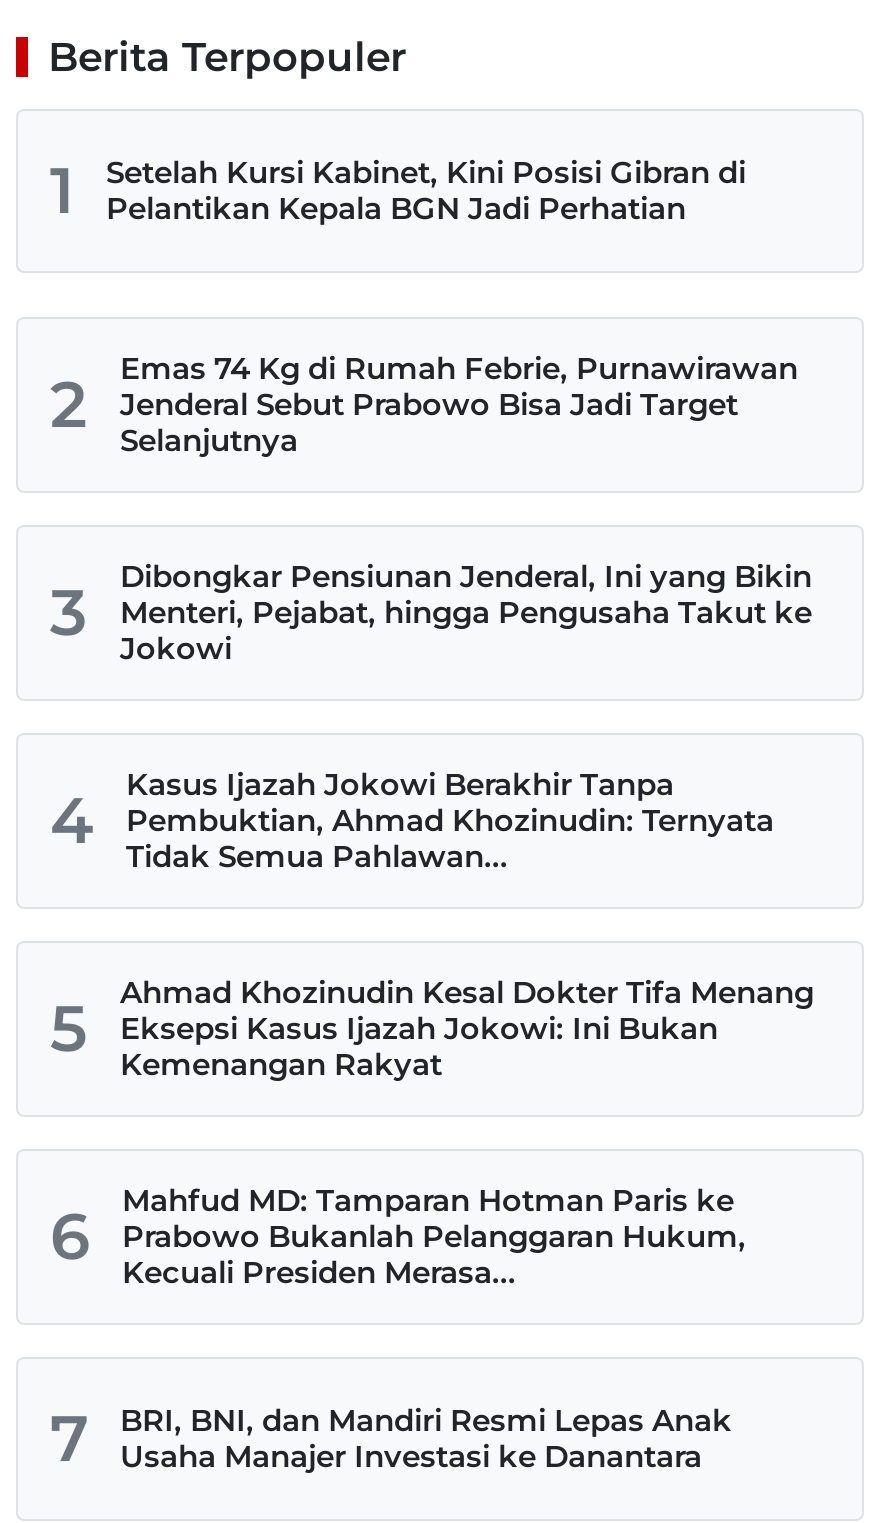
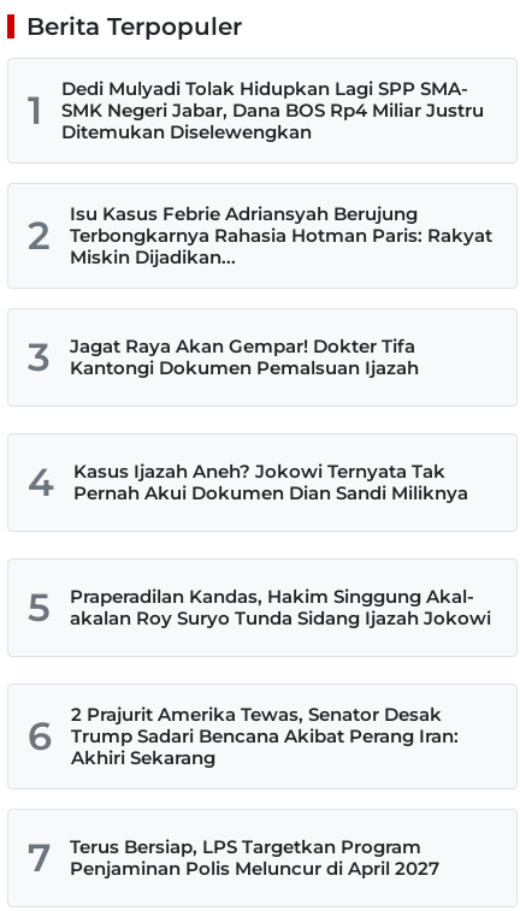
- Setelah Kursi Kabinet, Kini Posisi Gibran di
- Pelantikan Kepala BGN Jadi Perhatian
+ Dedi Mulyadi Tolak Hidupkan Lagi SPP SMA-
+ SMK Negeri Jabar, Dana BOS Rp4 Miliar Justru
+ Ditemukan Diselewengkan

- Emas 74 Kg di Rumah Febrie, Purnawirawan
- Jenderal Sebut Prabowo Bisa Jadi Target
- Selanjutnya
+ Isu Kasus Febrie Adriansyah Berujung
+ Terbongkarnya Rahasia Hotman Paris: Rakyat
+ Miskin Dijadikan...

- Dibongkar Pensiunan Jenderal, Ini yang Bikin
- Menteri, Pejabat, hingga Pengusaha Takut ke
- Jokowi
+ Jagat Raya Akan Gempar! Dokter Tifa
+ Kantongi Dokumen Pemalsuan Ijazah

- Kasus Ijazah Jokowi Berakhir Tanpa
- Pembuktian, Ahmad Khozinudin: Ternyata
- Tidak Semua Pahlawan...
+ Kasus Ijazah Aneh? Jokowi Ternyata Tak
+ Pernah Akui Dokumen Dian Sandi Miliknya

- Ahmad Khozinudin Kesal Dokter Tifa Menang
- Eksepsi Kasus Ijazah Jokowi: Ini Bukan
- Kemenangan Rakyat
+ Praperadilan Kandas, Hakim Singgung Akal-
+ akalan Roy Suryo Tunda Sidang Ijazah Jokowi

- Mahfud MD: Tamparan Hotman Paris ke
- Prabowo Bukanlah Pelanggaran Hukum,
- Kecuali Presiden Merasa...
+ 2 Prajurit Amerika Tewas, Senator Desak
+ Trump Sadari Bencana Akibat Perang Iran:
+ Akhiri Sekarang

- BRI, BNI, dan Mandiri Resmi Lepas Anak
- Usaha Manajer Investasi ke Danantara
+ Terus Bersiap, LPS Targetkan Program
+ Penjaminan Polis Meluncur di April 2027
